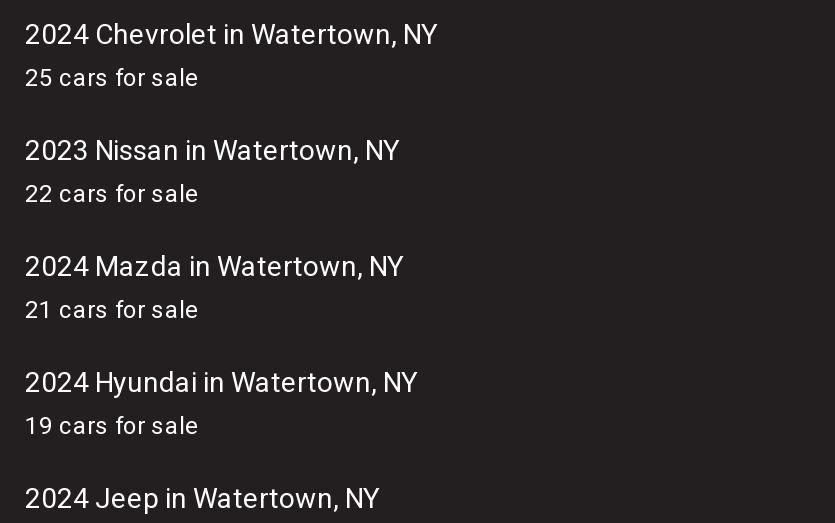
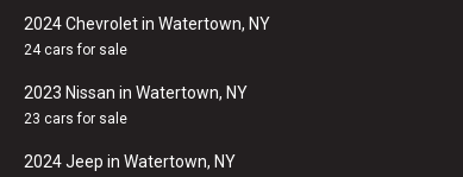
- 25 cars for sale
+ 24 cars for sale

- 22 cars for sale
- 2024 Mazda in Watertown, NY
- 21 cars for sale
- 2024 Hyundai in Watertown, NY
- 19 cars for sale
+ 23 cars for sale
